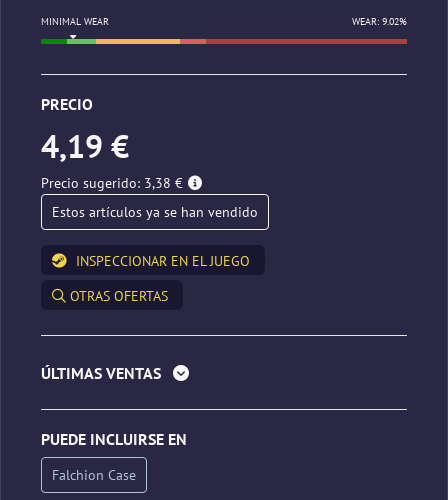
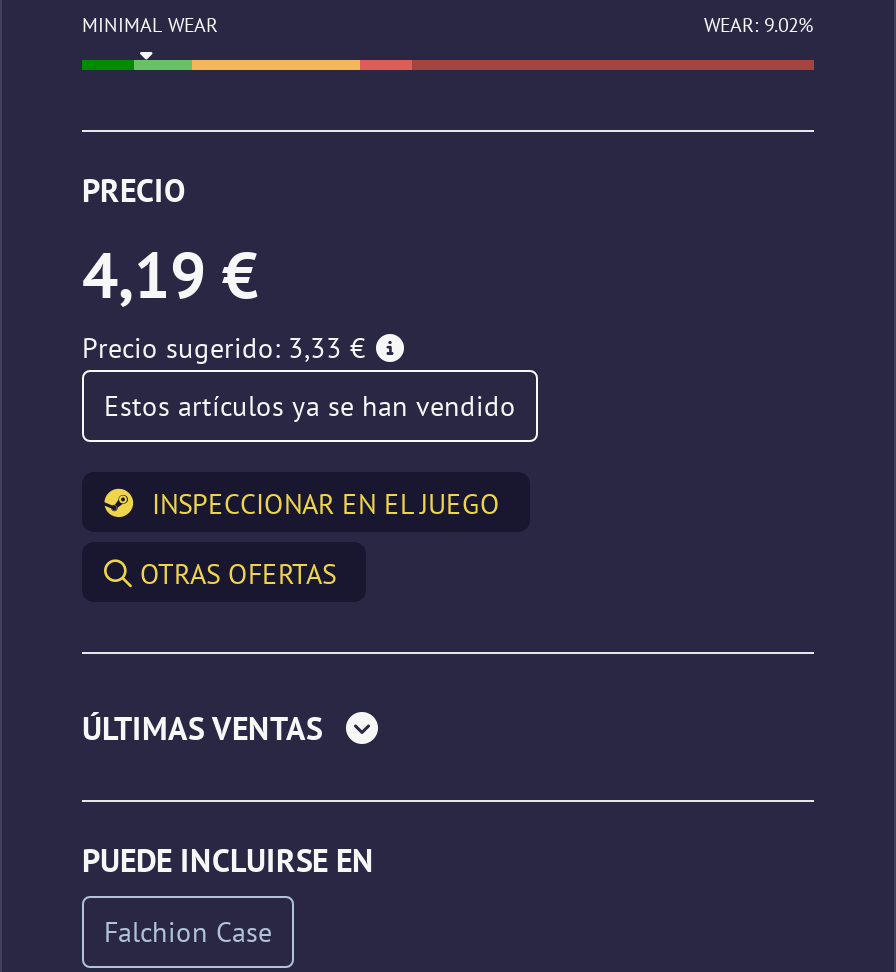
- Precio sugerido: 3,38 €
+ Precio sugerido: 3,33 €
